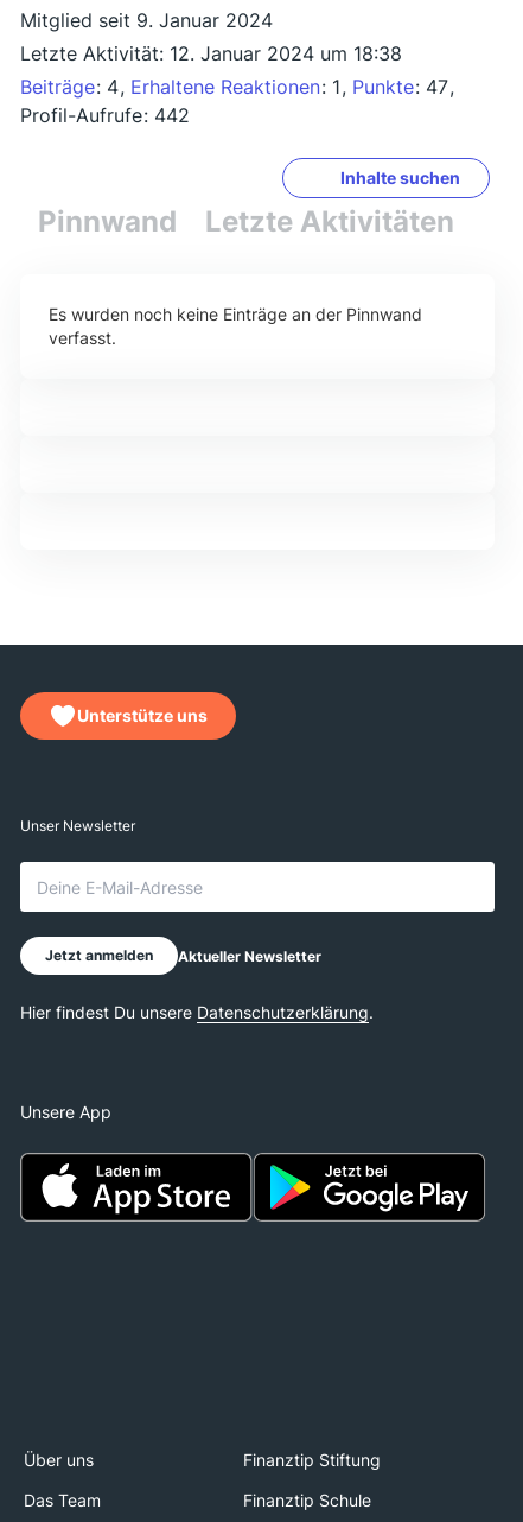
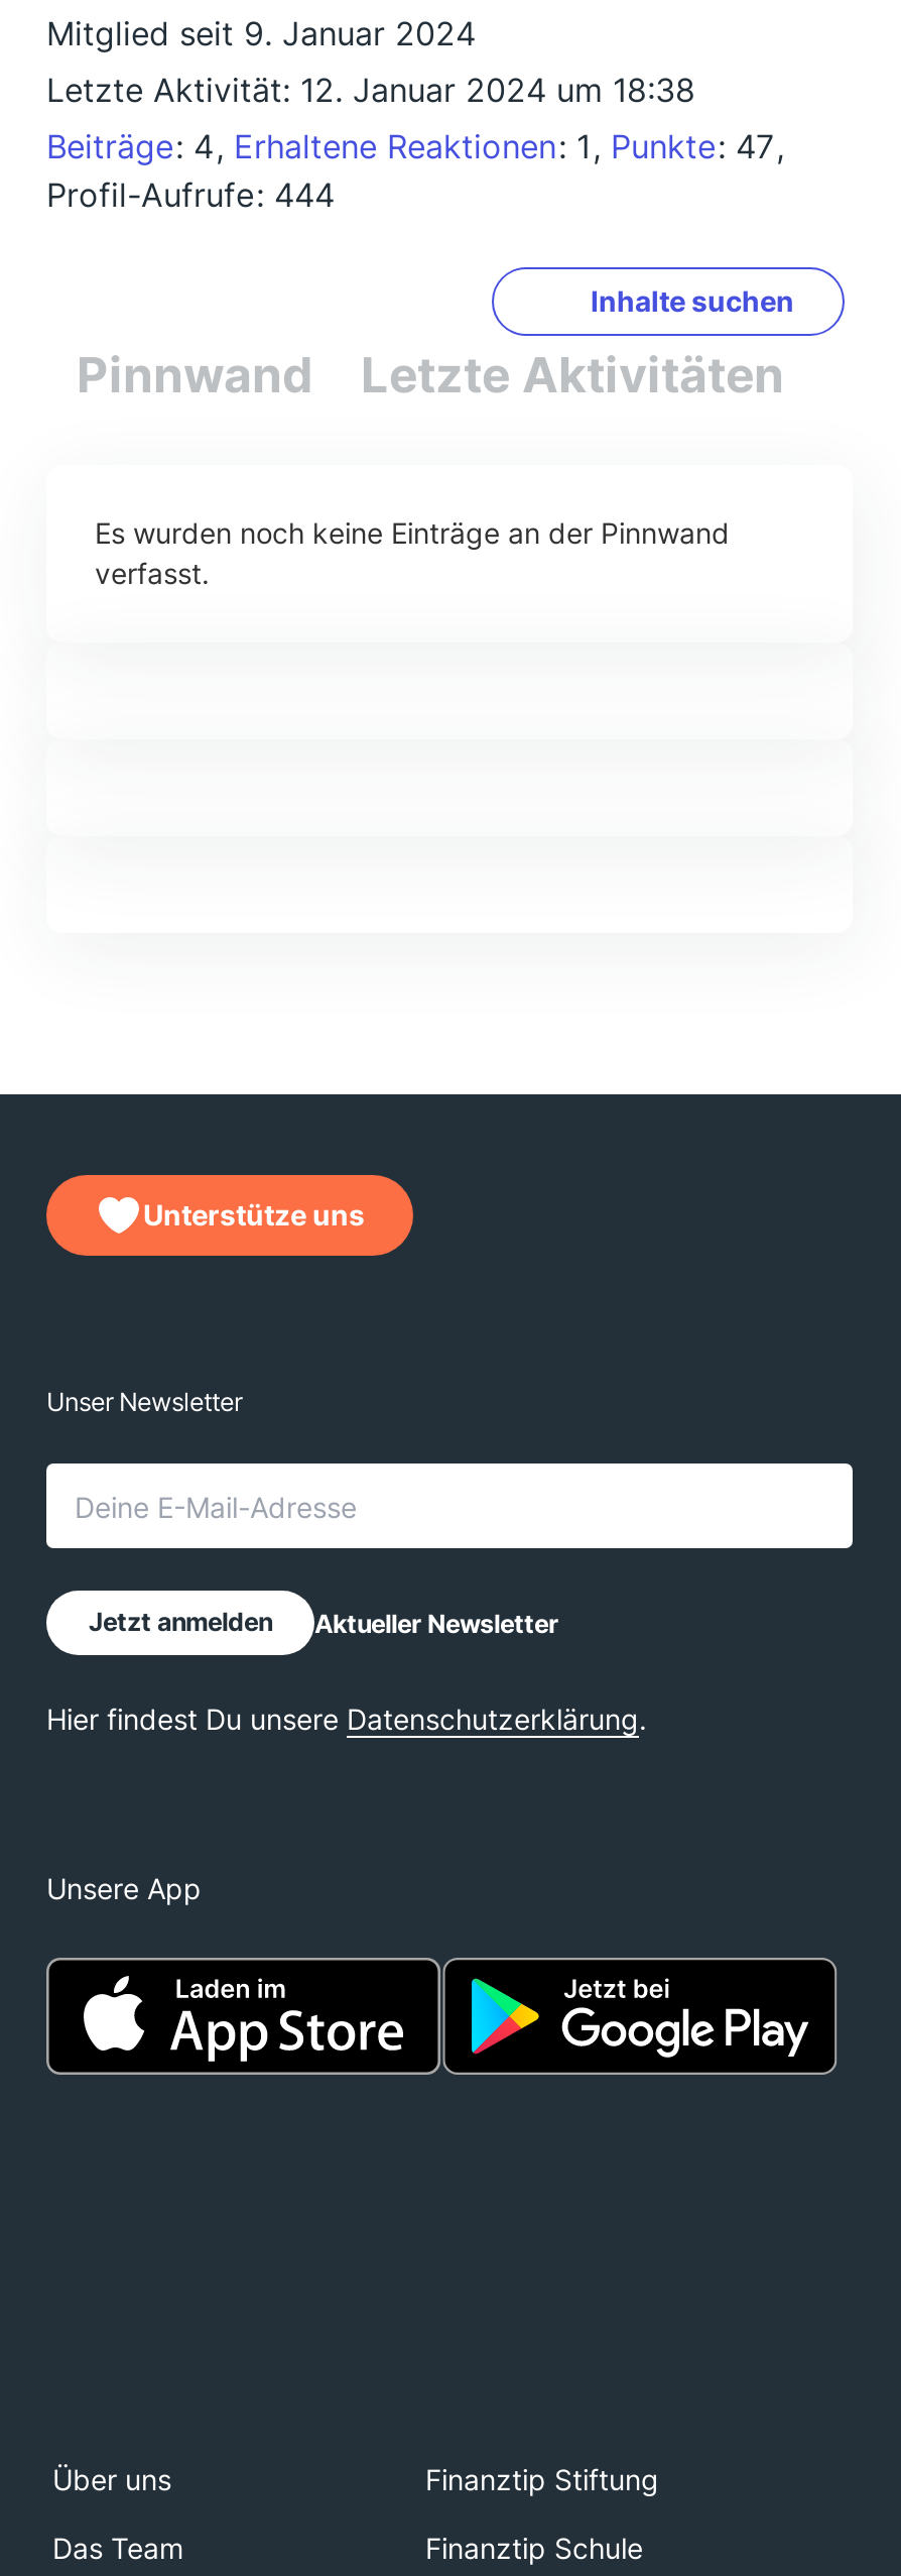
- Profil-Aufrufe 442
+ Profil-Aufrufe 444
